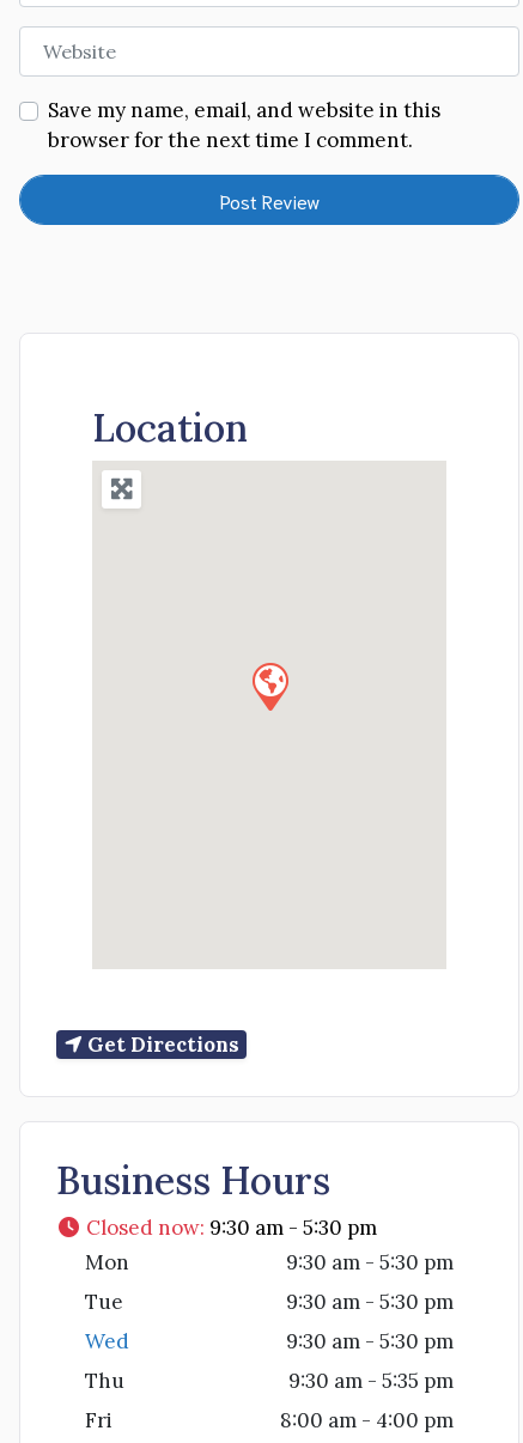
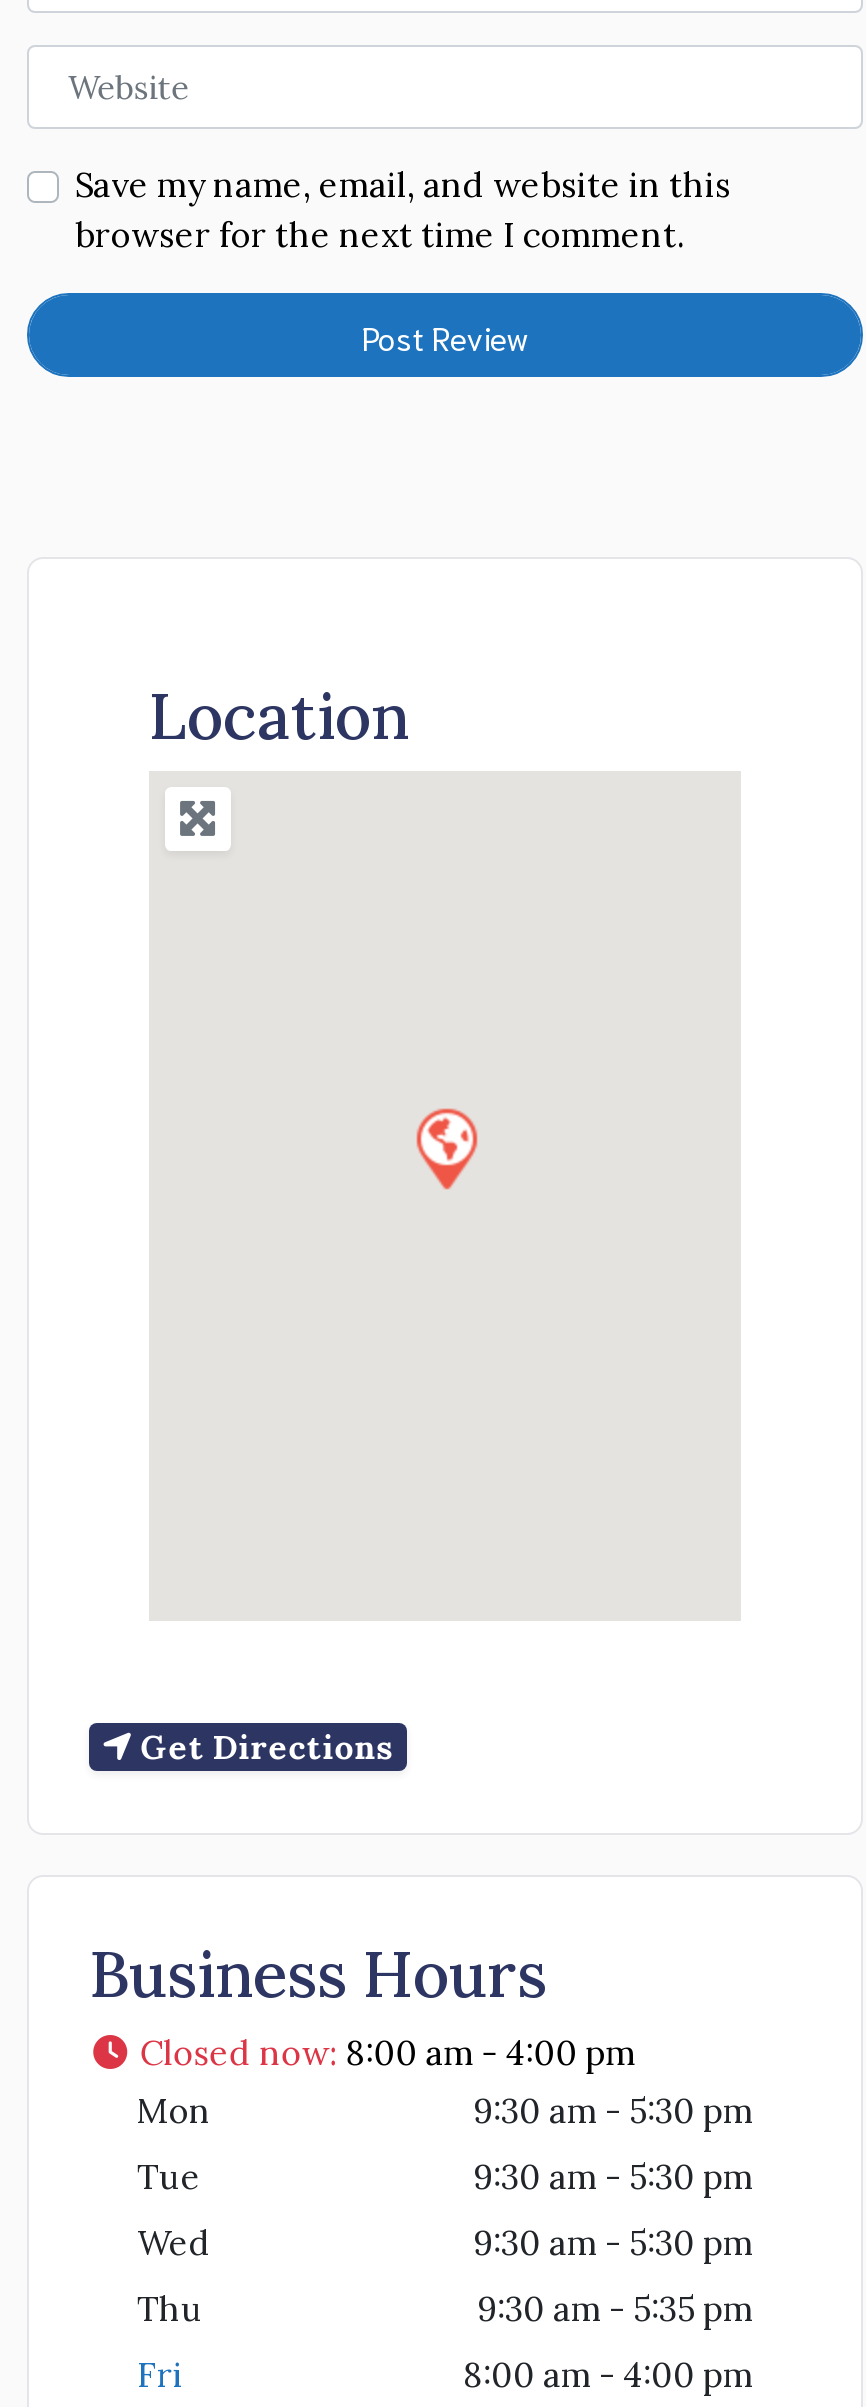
- Closed now: 9:30 am - 5:30 pm
+ Closed now: 8:00 am - 4:00 pm
